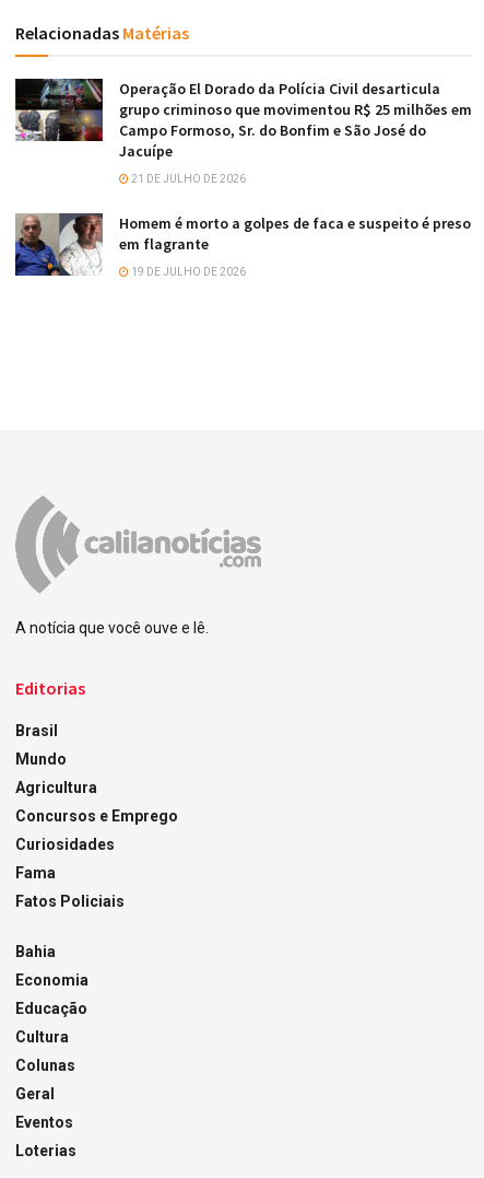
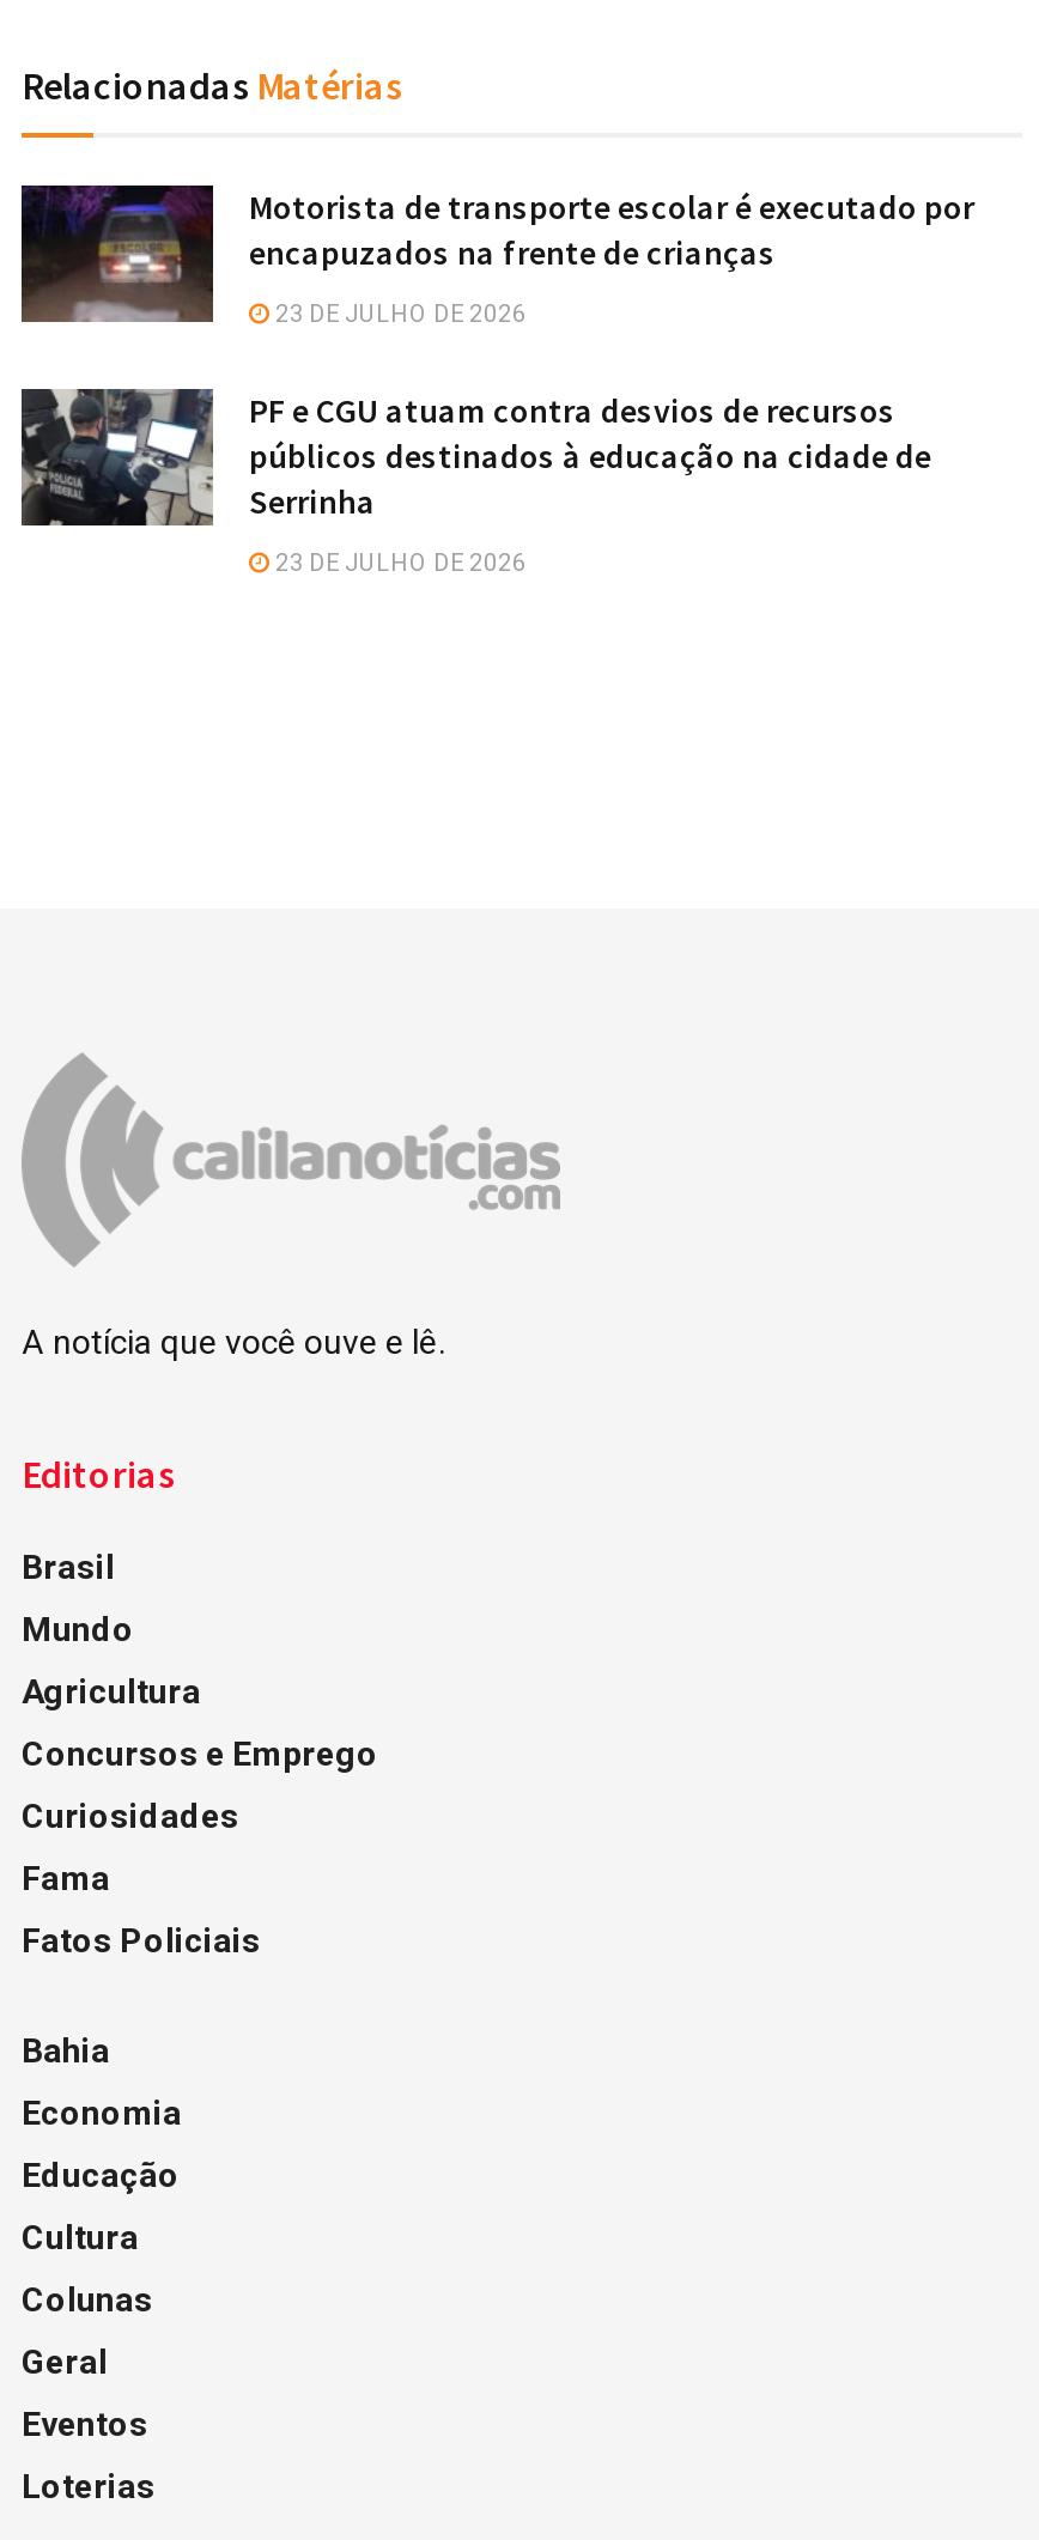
- [image]
- Operação El Dorado da Polícia Civil desarticula
- grupo criminoso que movimentou R$ 25 milhões em
- Campo Formoso, Sr. do Bonfim e São José do
- Jacuípe
+ [image]
+ Motorista de transporte escolar é executado por
+ encapuzados na frente de crianças

- 21 DE JULHO DE 2026
+ 23 DE JULHO DE 2026

- [image]
- Homem é morto a golpes de faca e suspeito é preso
- em flagrante
+ [image]
+ PF e CGU atuam contra desvios de recursos
+ públicos destinados à educação na cidade de
+ Serrinha

- 19 DE JULHO DE 2026
+ 23 DE JULHO DE 2026
